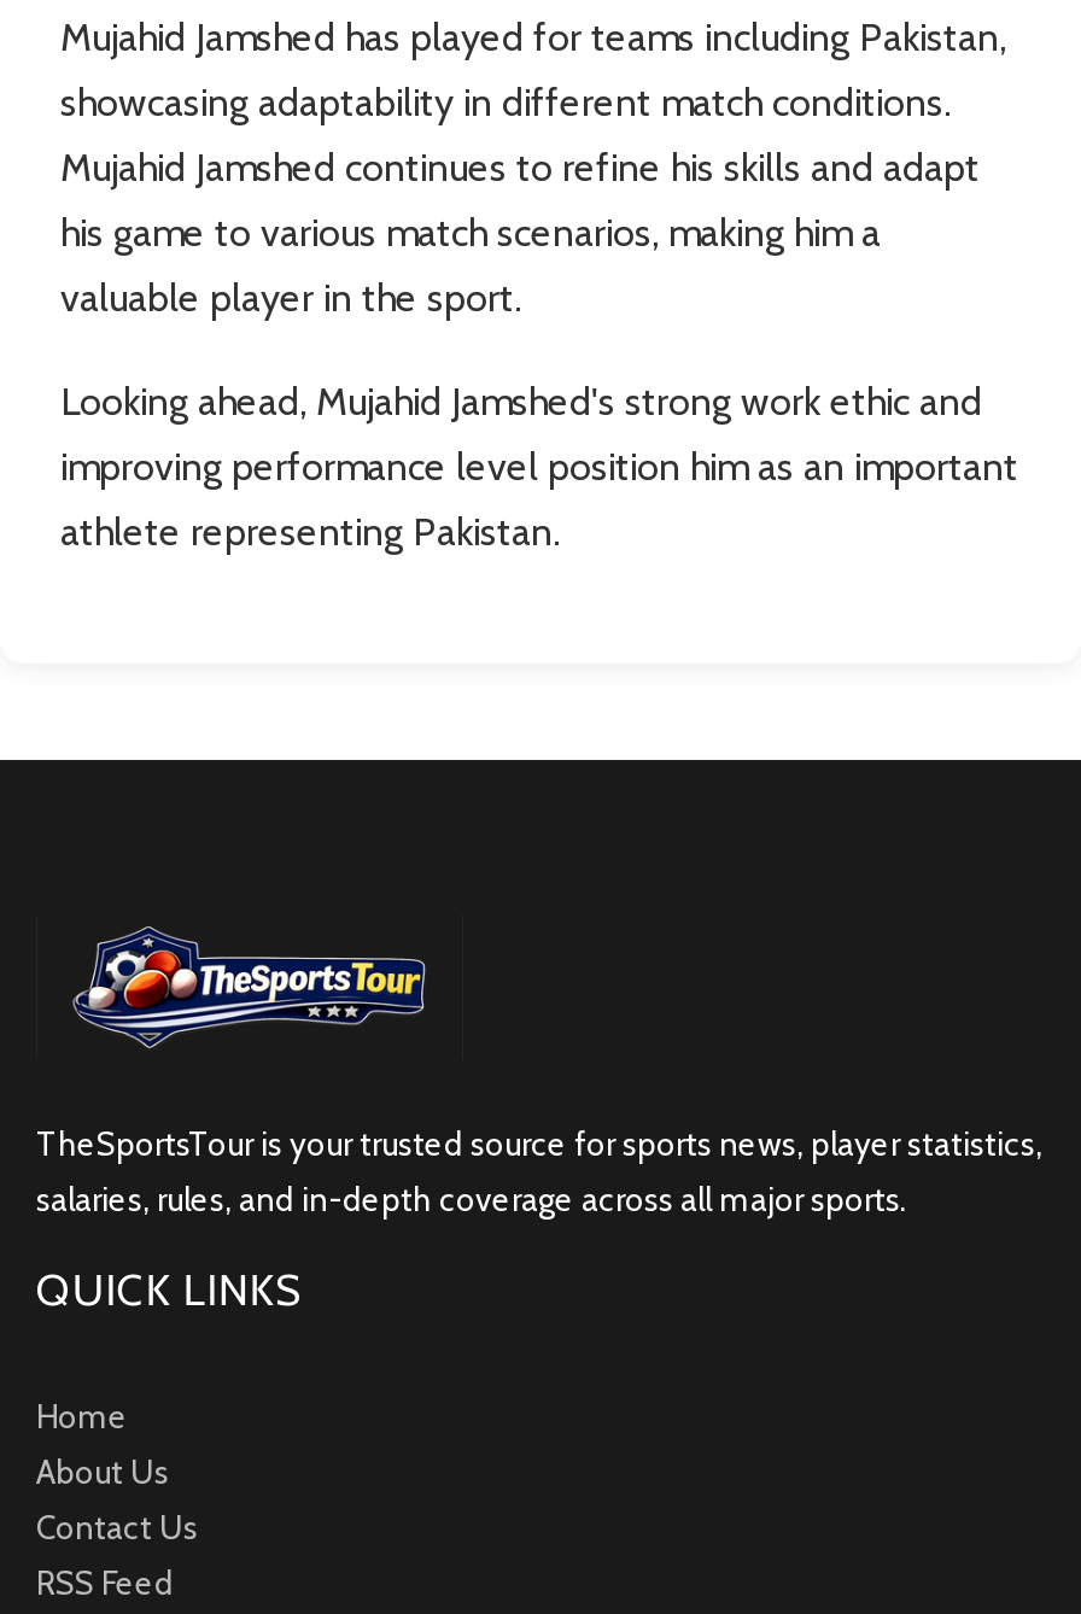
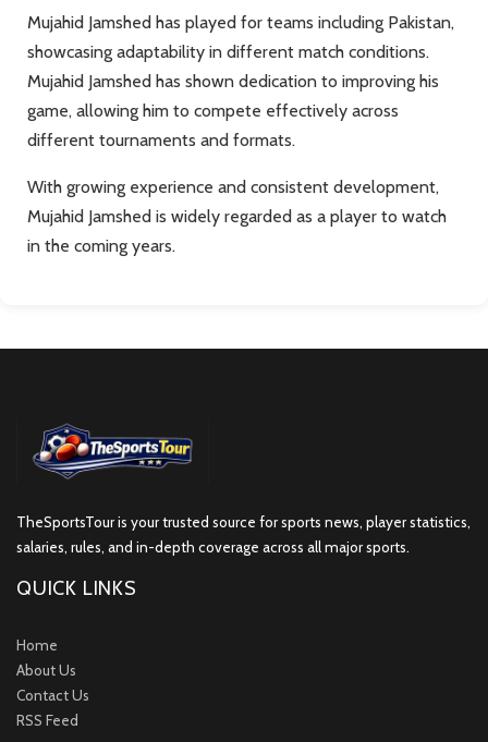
- Mujahid Jamshed continues to refine his skills and adapt
- his game to various match scenarios, making him a
- valuable player in the sport.
+ Mujahid Jamshed has shown dedication to improving his
+ game, allowing him to compete effectively across
+ different tournaments and formats.

- Looking ahead, Mujahid Jamshed's strong work ethic and
- improving performance level position him as an important
- athlete representing Pakistan.
+ With growing experience and consistent development,
+ Mujahid Jamshed is widely regarded as a player to watch
+ in the coming years.
